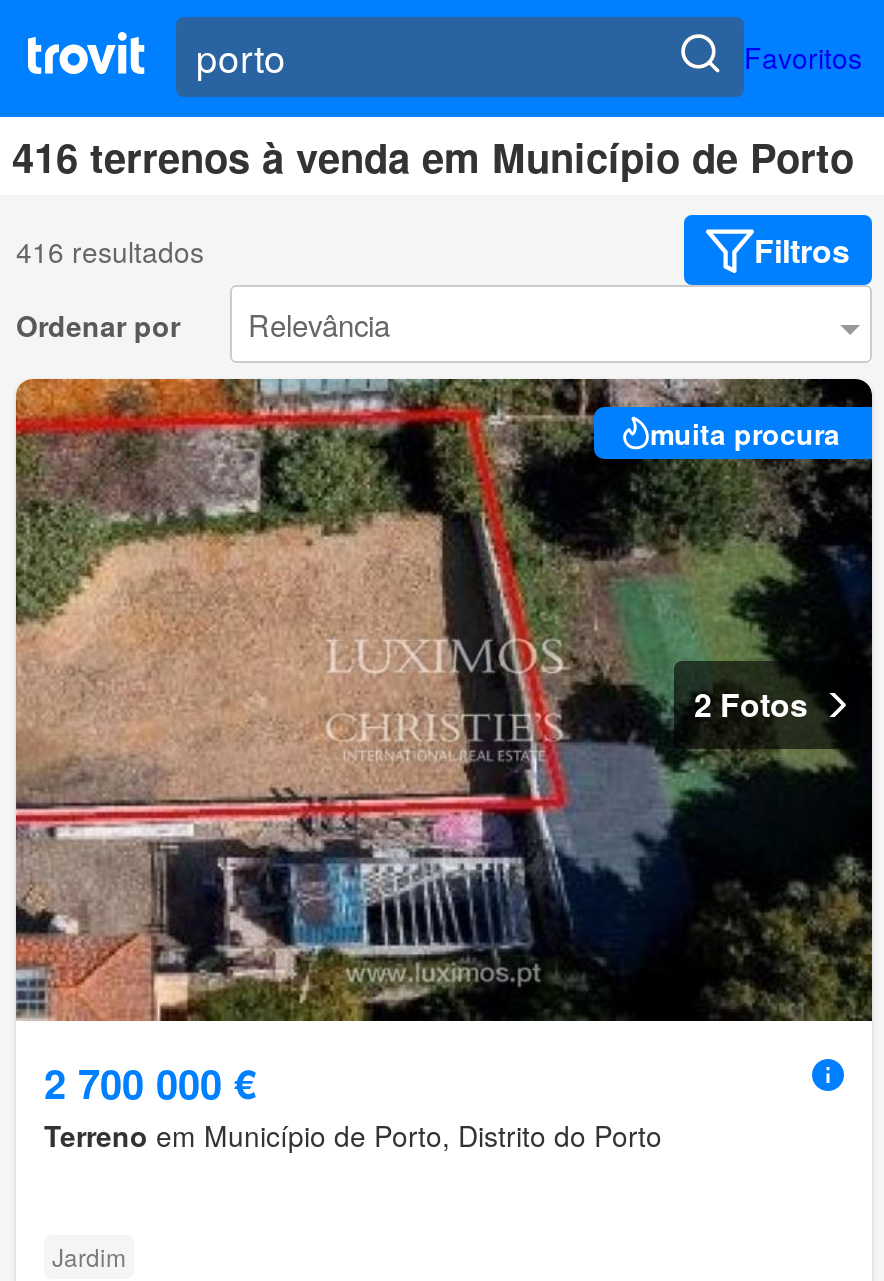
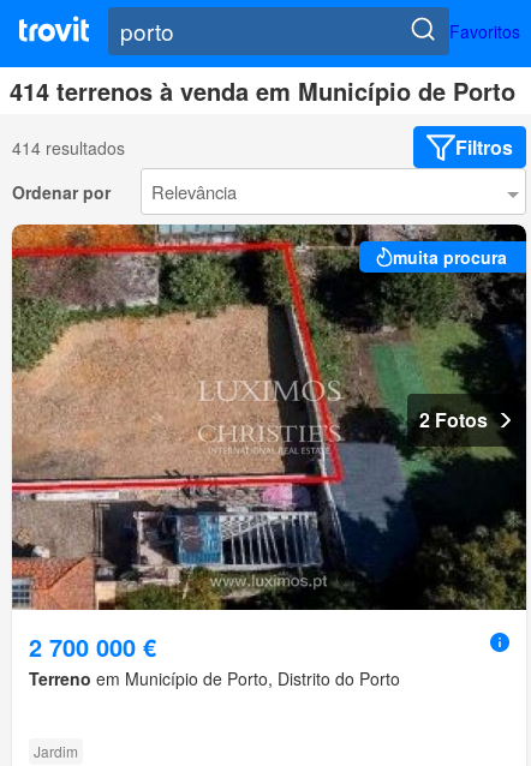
- 416 terrenos à venda em Município de Porto
+ 414 terrenos à venda em Município de Porto

- 416 resultados
+ 414 resultados
